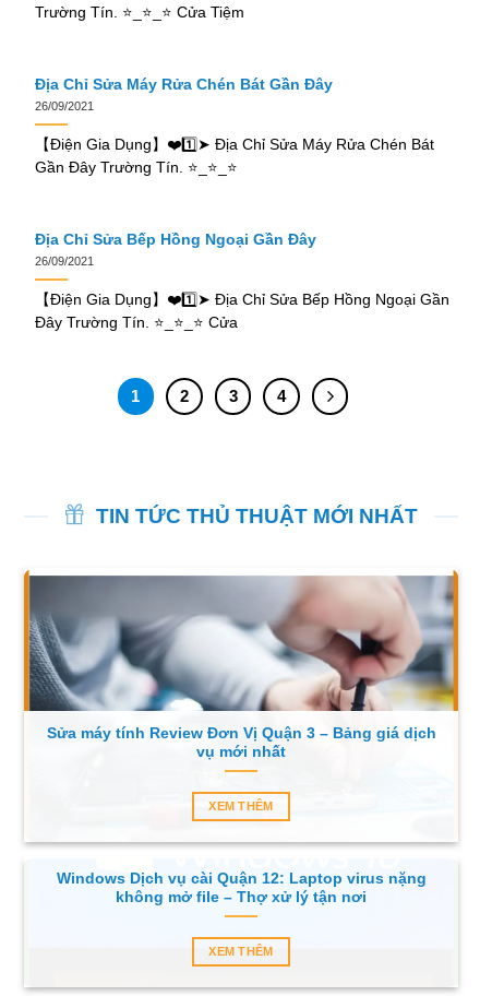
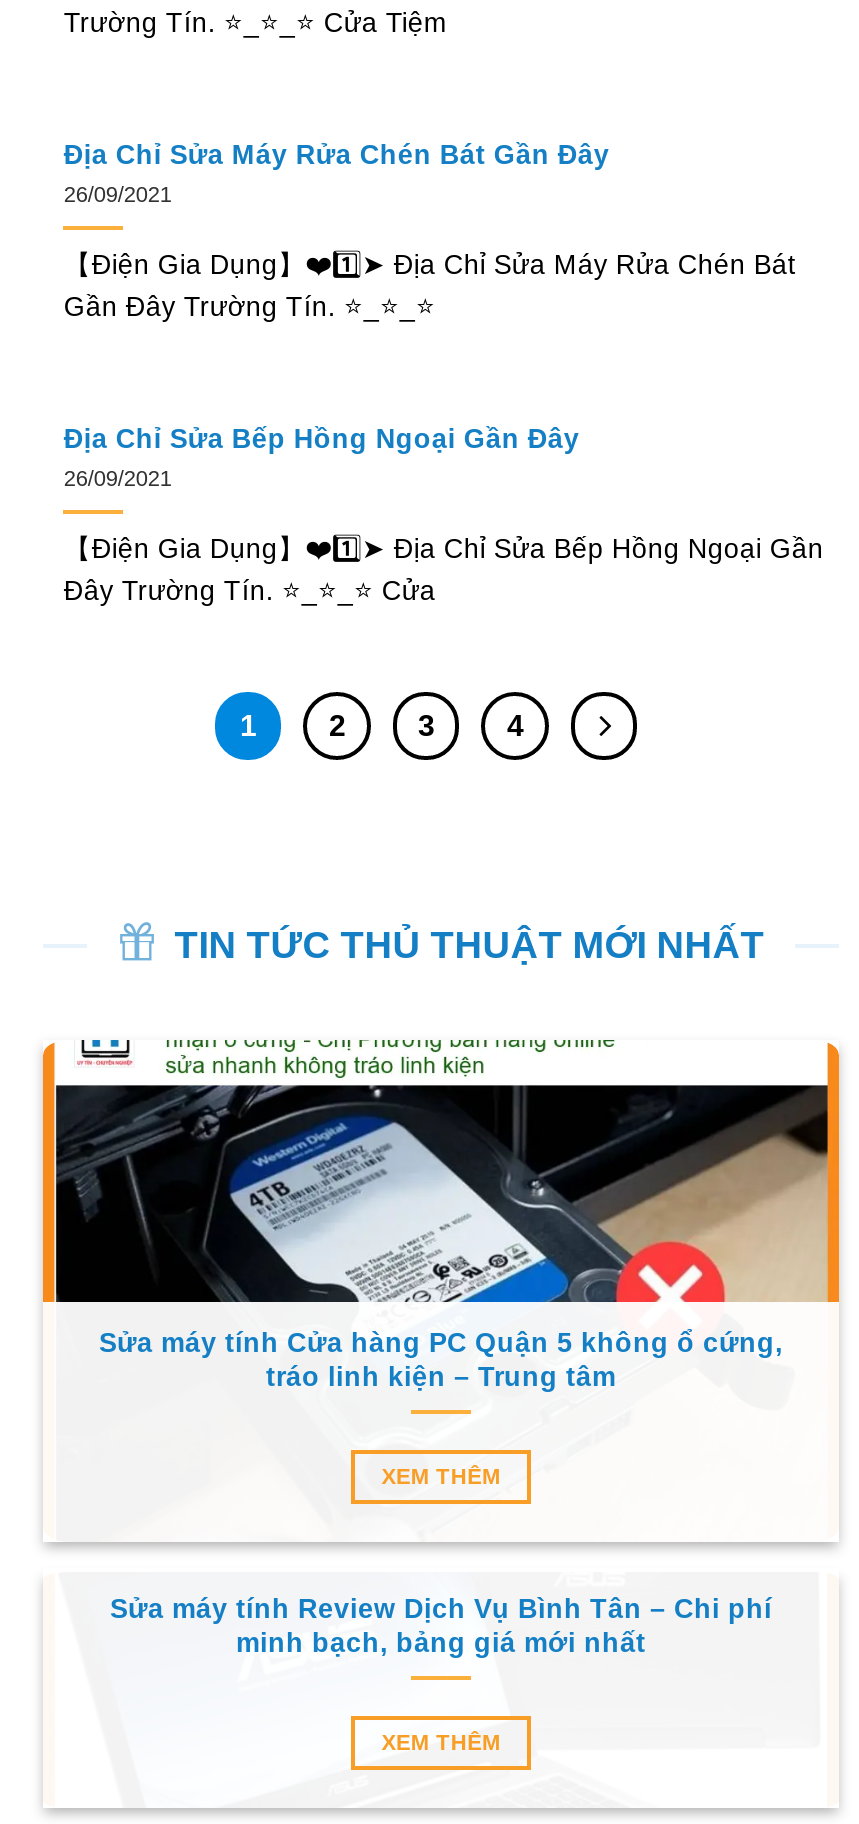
- [image]
- Sửa máy tính Review Đơn Vị Quận 3 – Bảng giá dịch
- vụ mới nhất
+ [image]
+ Sửa máy tính Cửa hàng PC Quận 5 không ổ cứng,
+ tráo linh kiện – Trung tâm

- Windows Dịch vụ cài Quận 12: Laptop virus nặng
- không mở file – Thợ xử lý tận nơi
+ Sửa máy tính Review Dịch Vụ Bình Tân – Chi phí
+ minh bạch, bảng giá mới nhất
